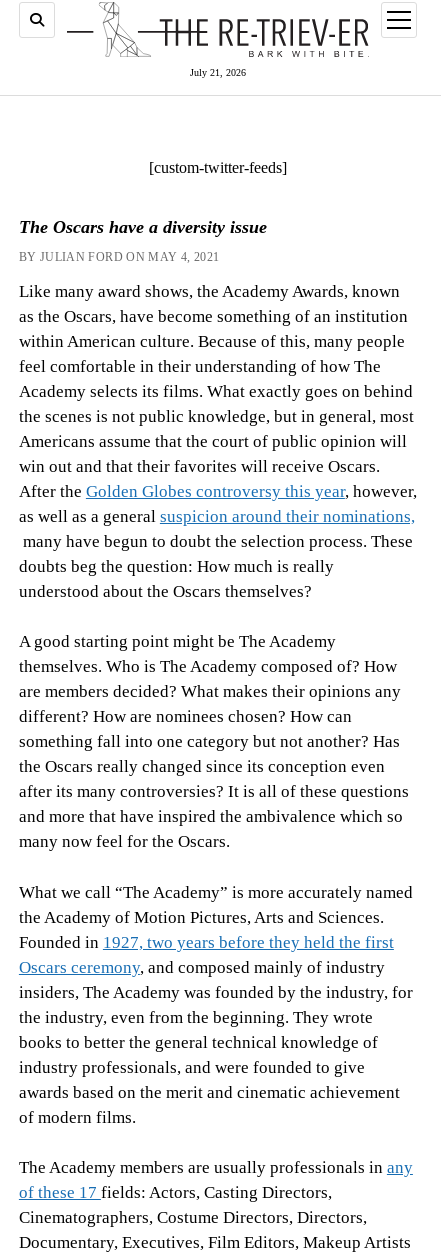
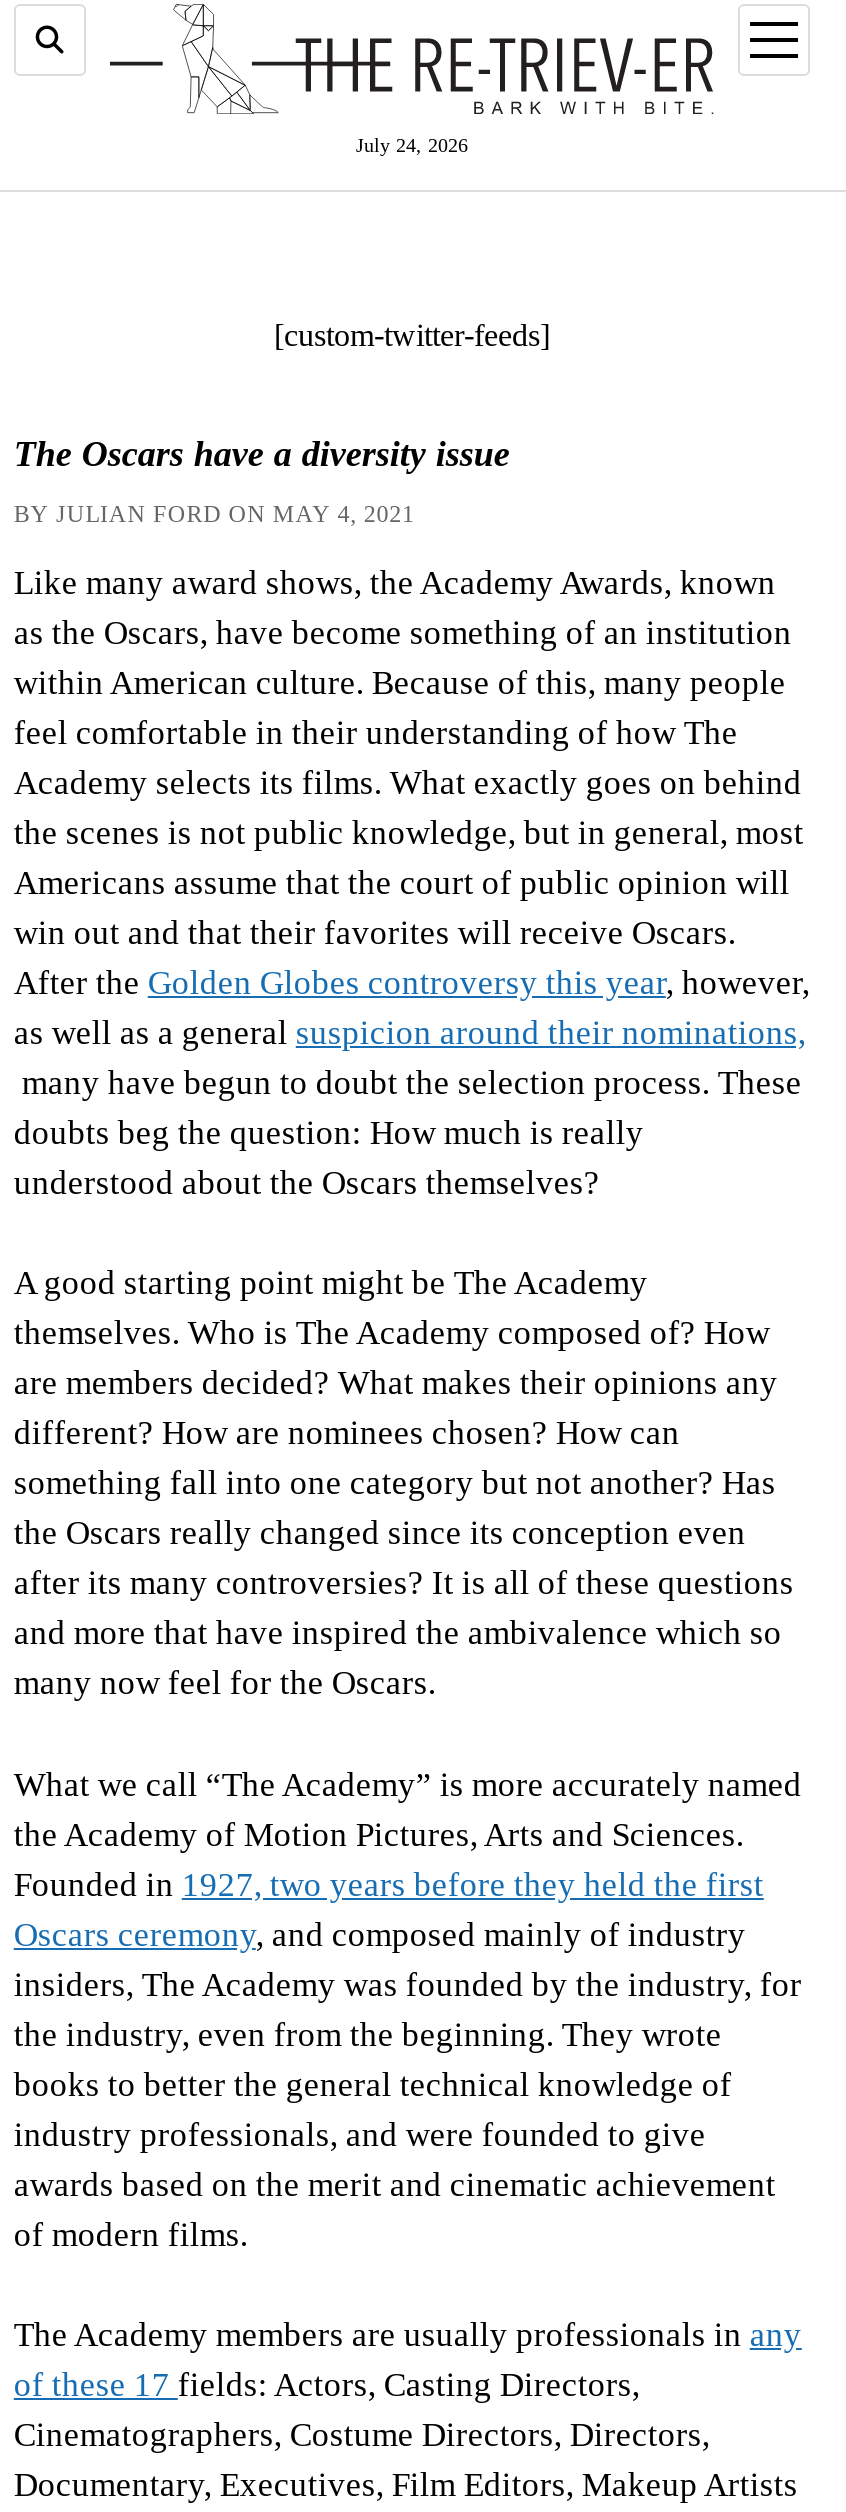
- July 21, 2026
+ July 24, 2026
